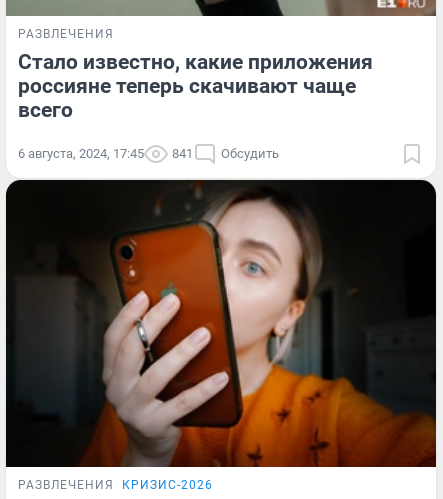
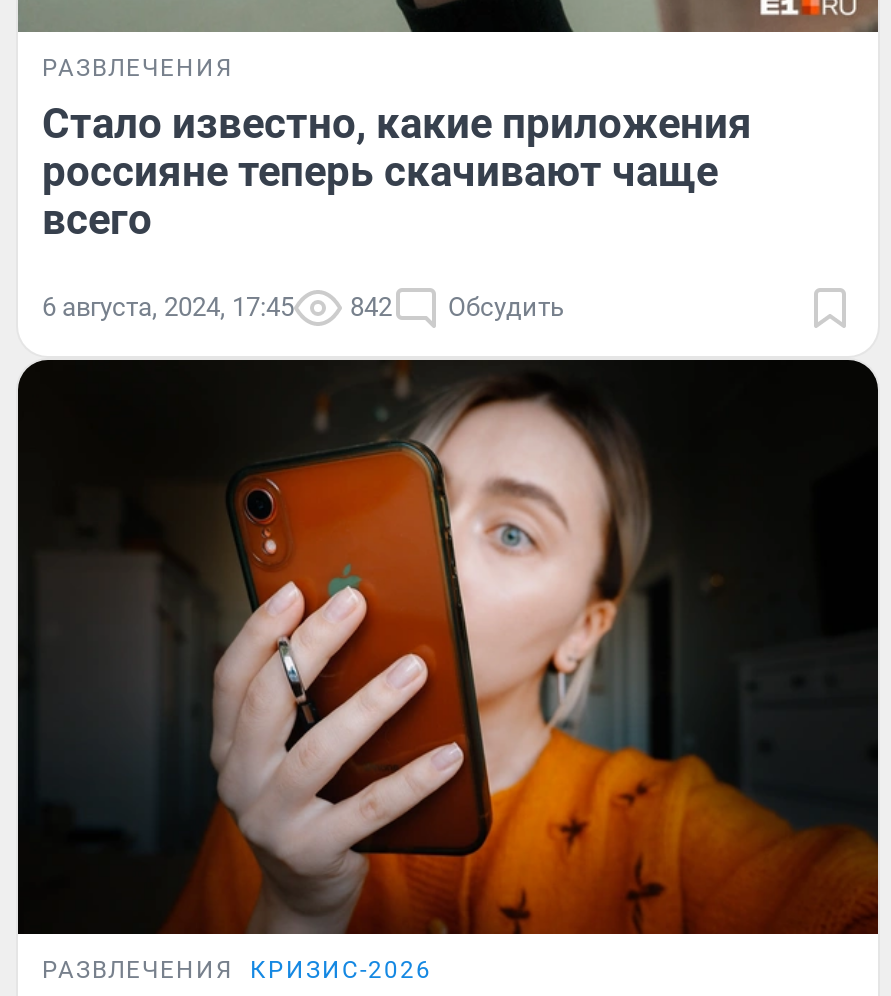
- 841
+ 842
